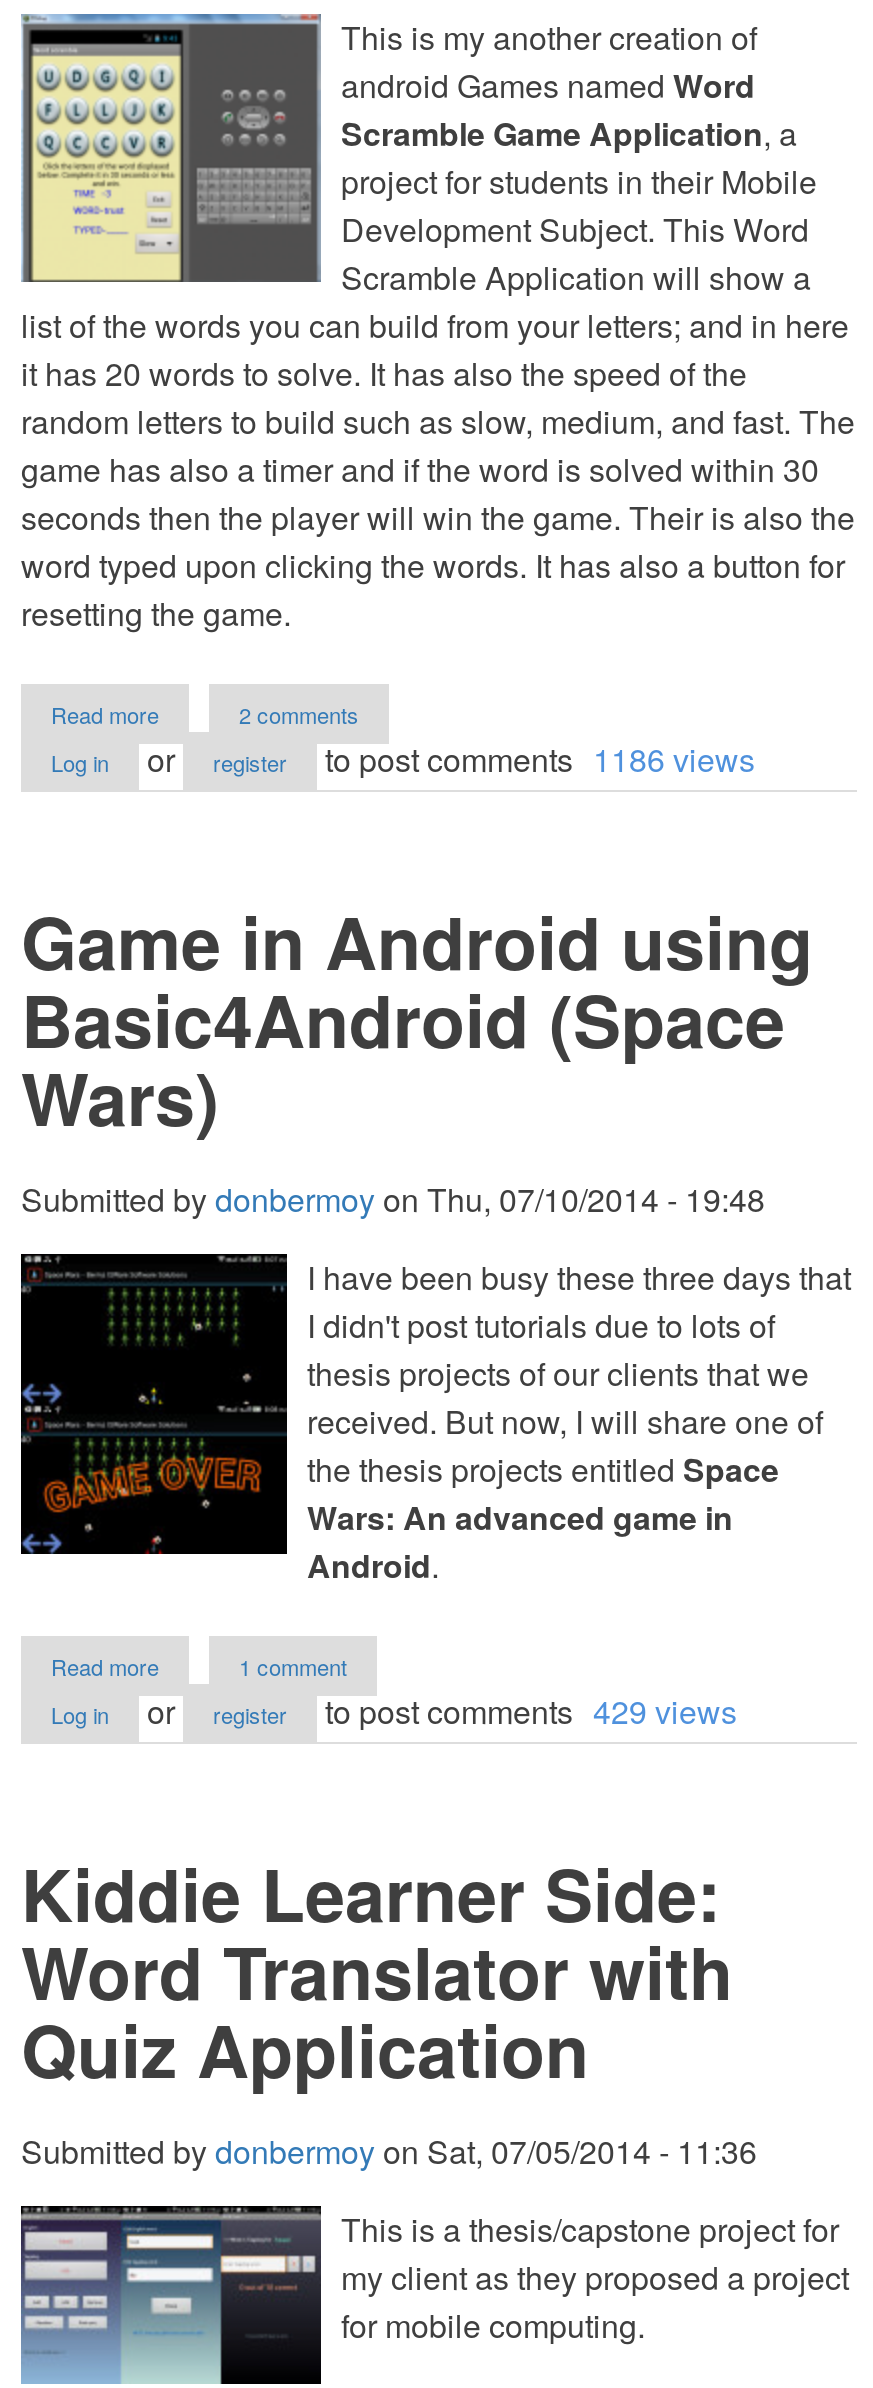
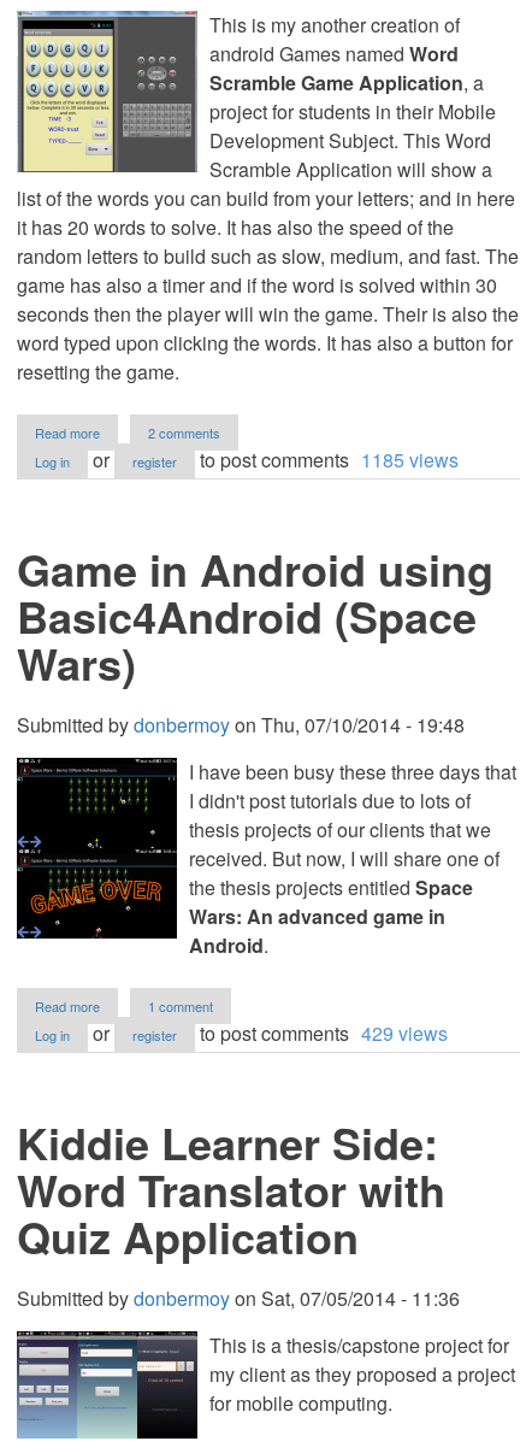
- to post comments 1186 views
+ to post comments 1185 views
